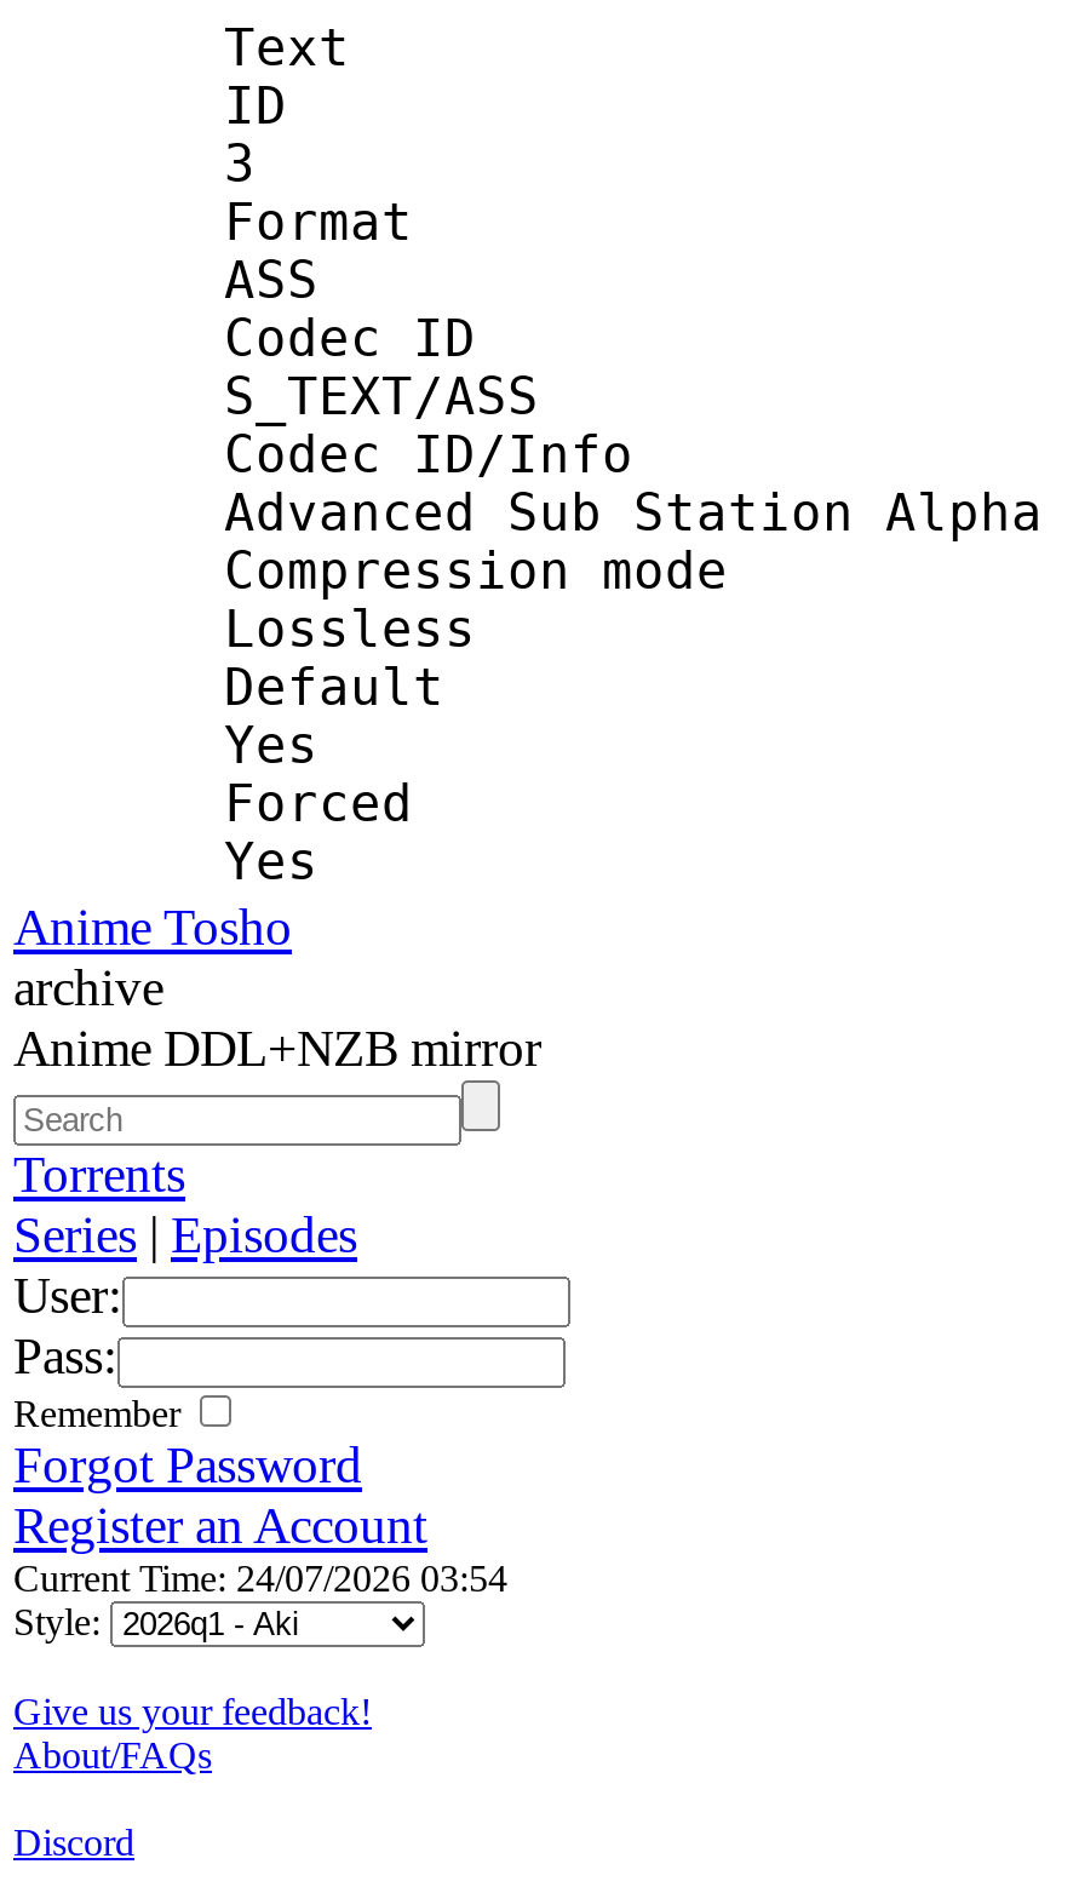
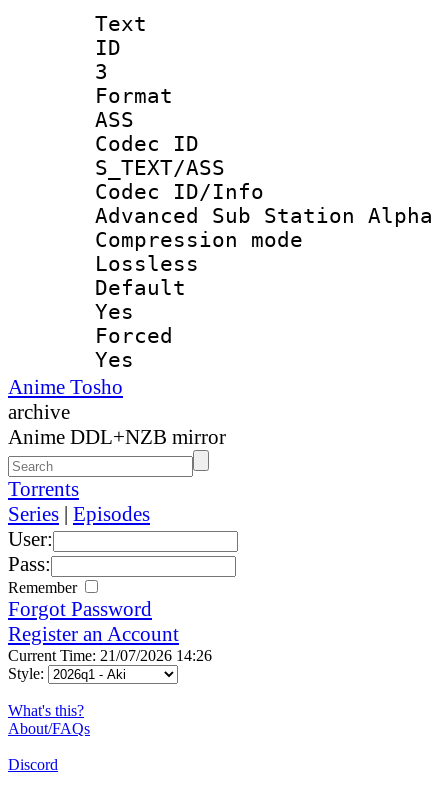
- Current Time: 24/07/2026 03:54
+ Current Time: 21/07/2026 14:26

- Give us your feedback!
+ What's this?
